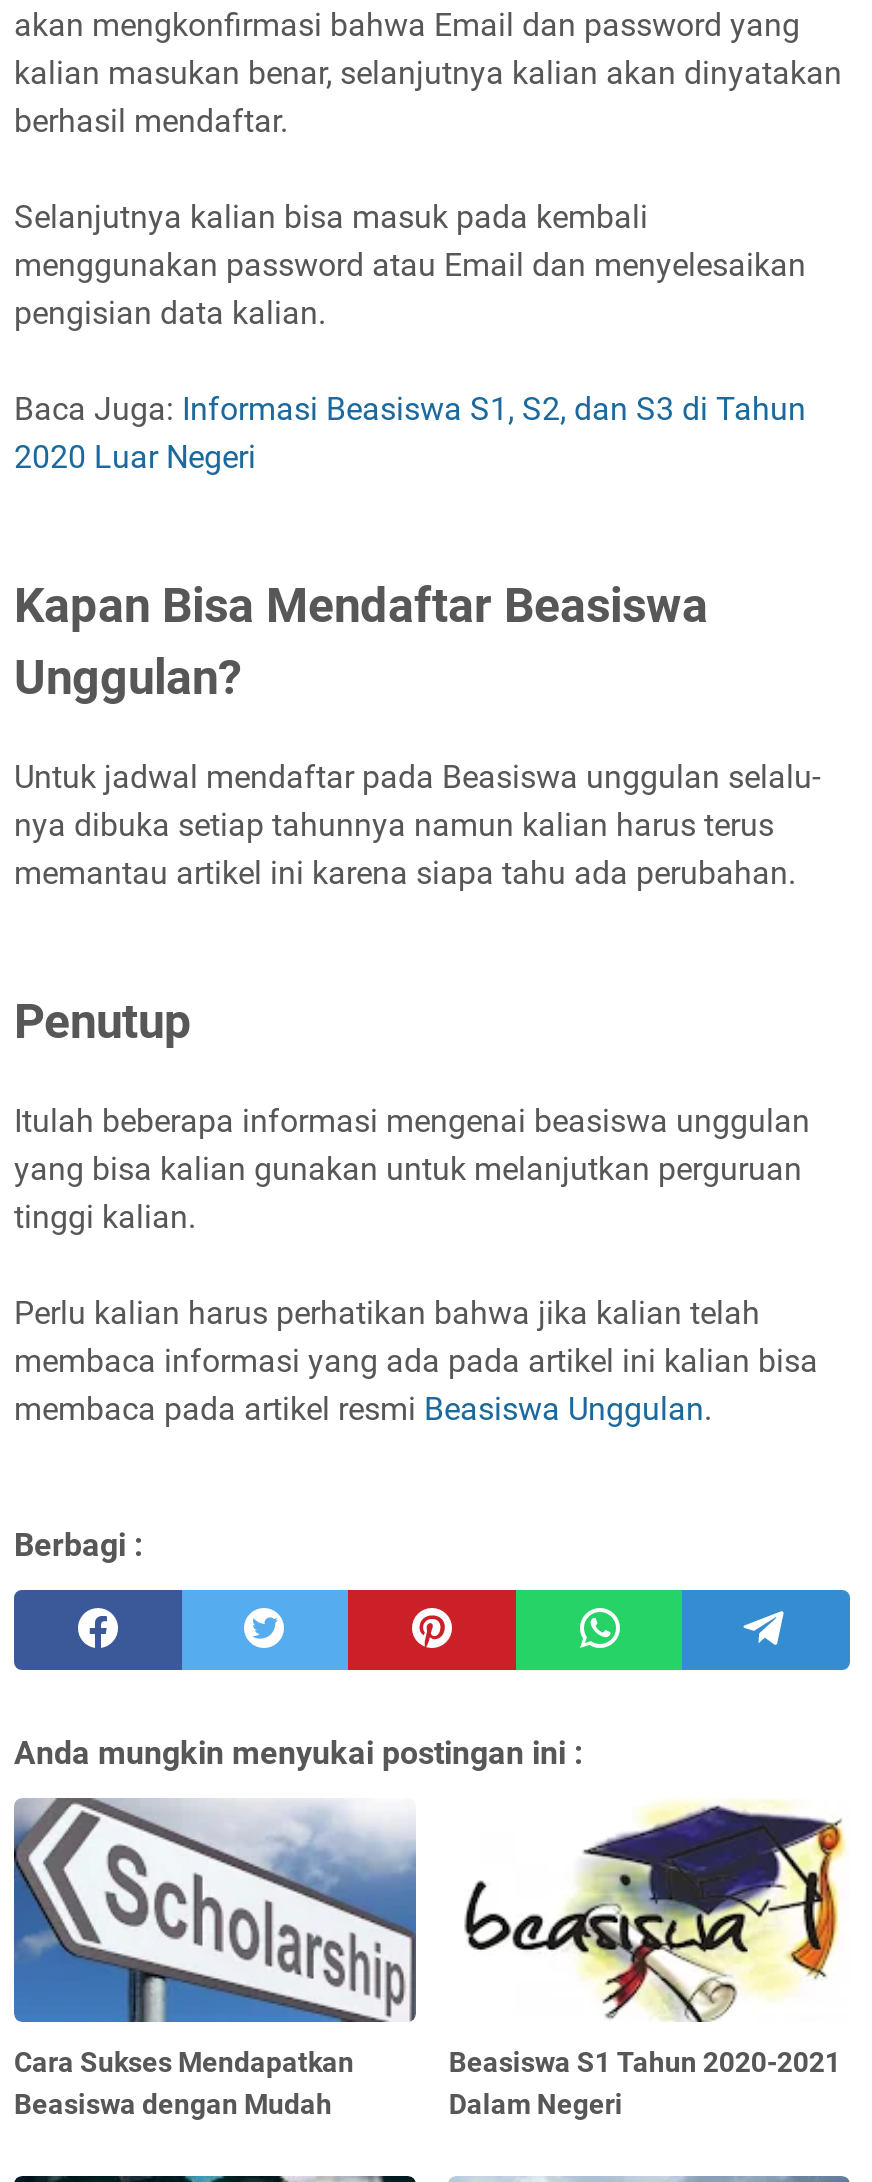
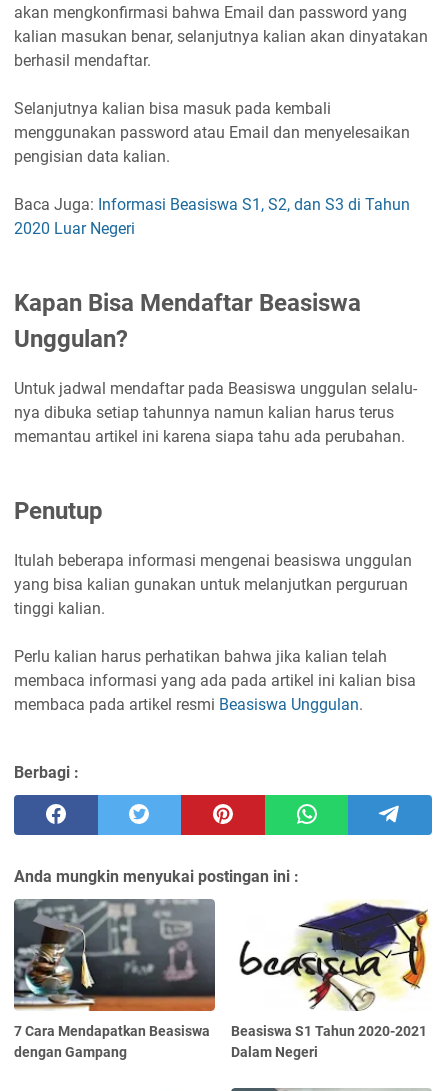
- [image]
- Cara Sukses Mendapatkan
- Beasiswa dengan Mudah
+ [image]
+ 7 Cara Mendapatkan Beasiswa
+ dengan Gampang
